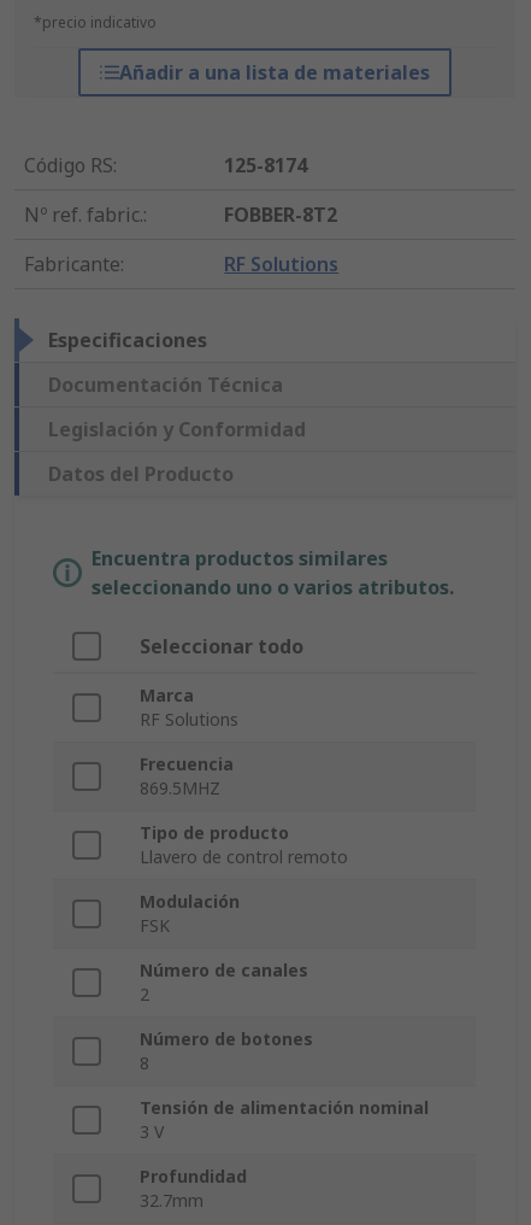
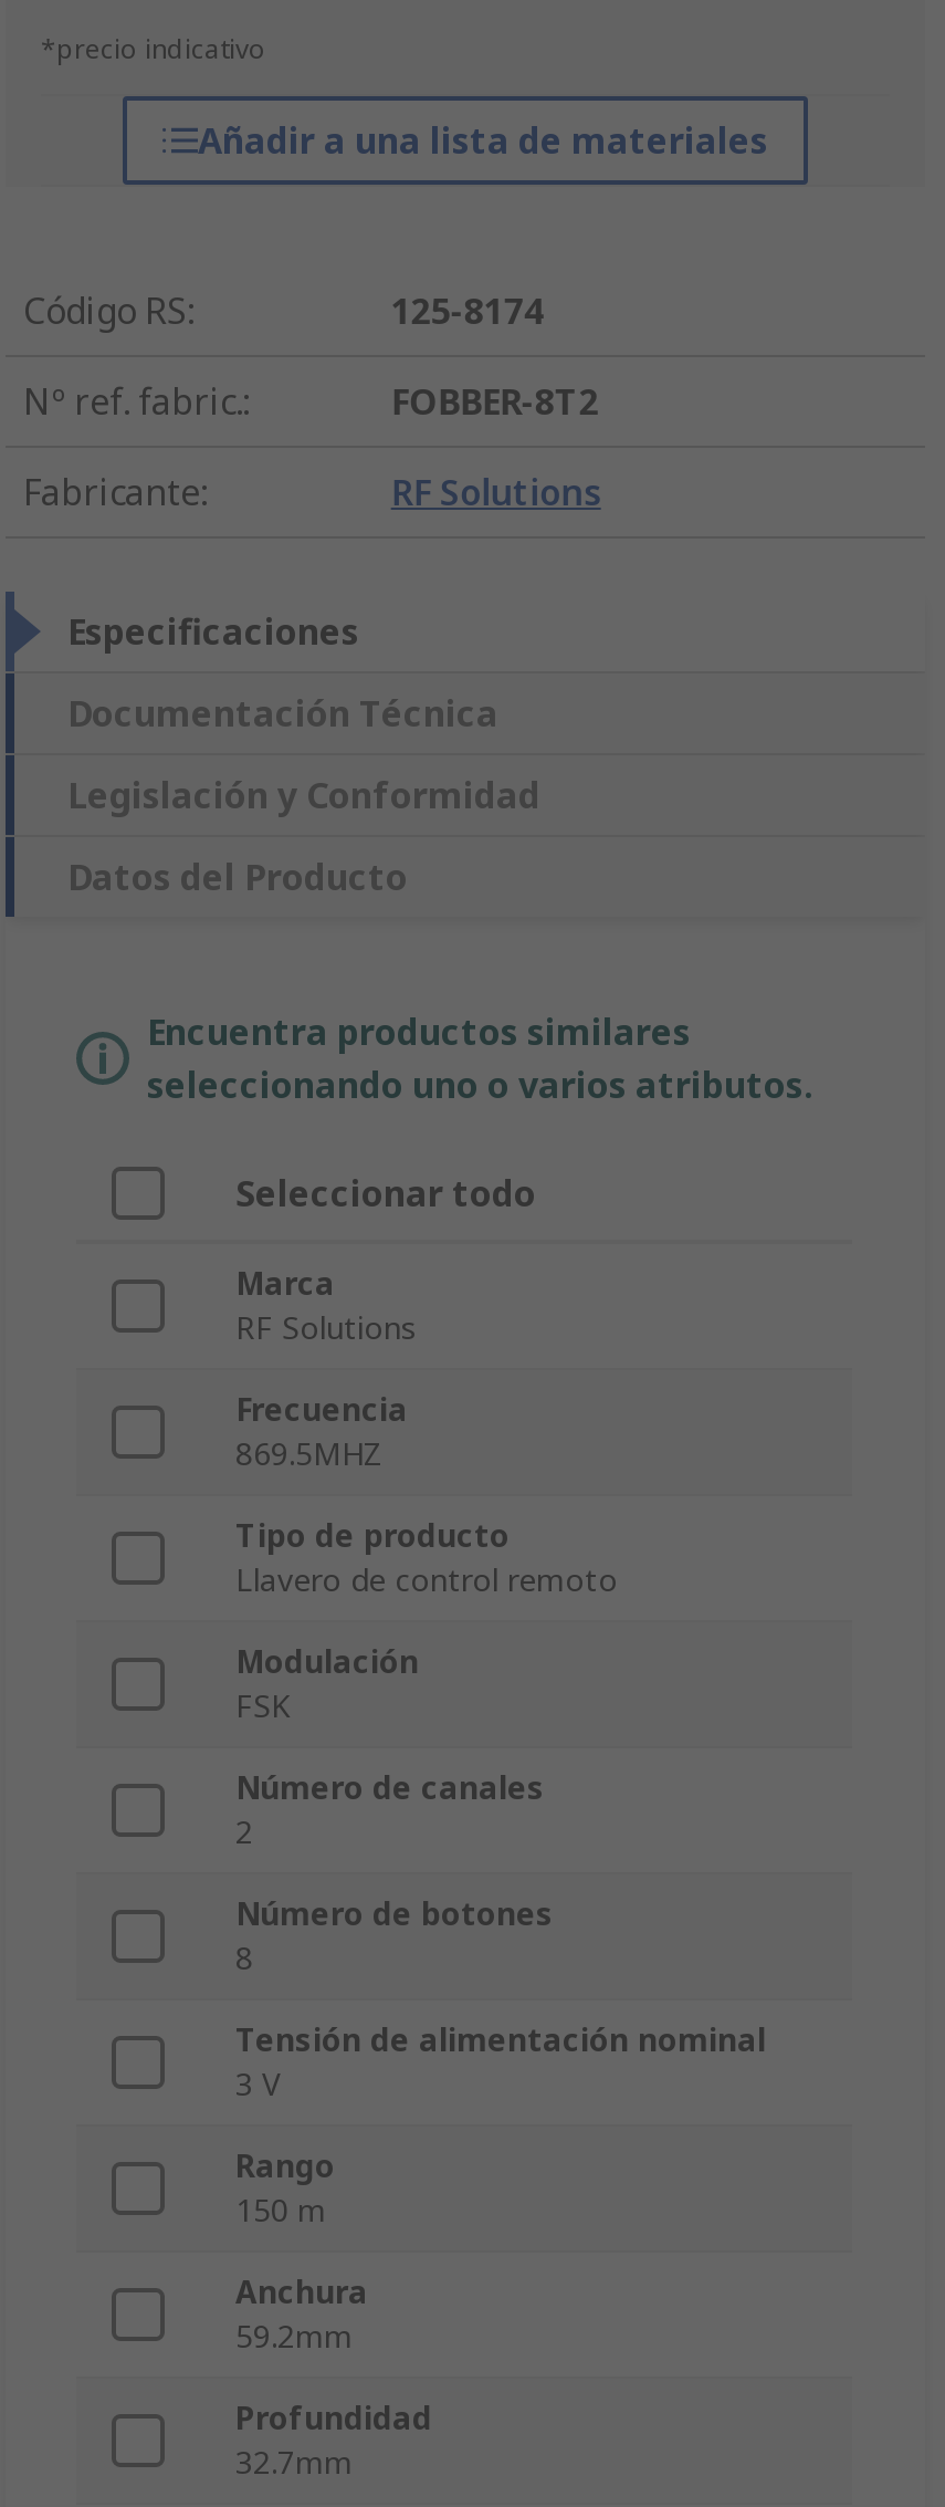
+ Rango
+ 150 m
+ Anchura
+ 59.2mm
